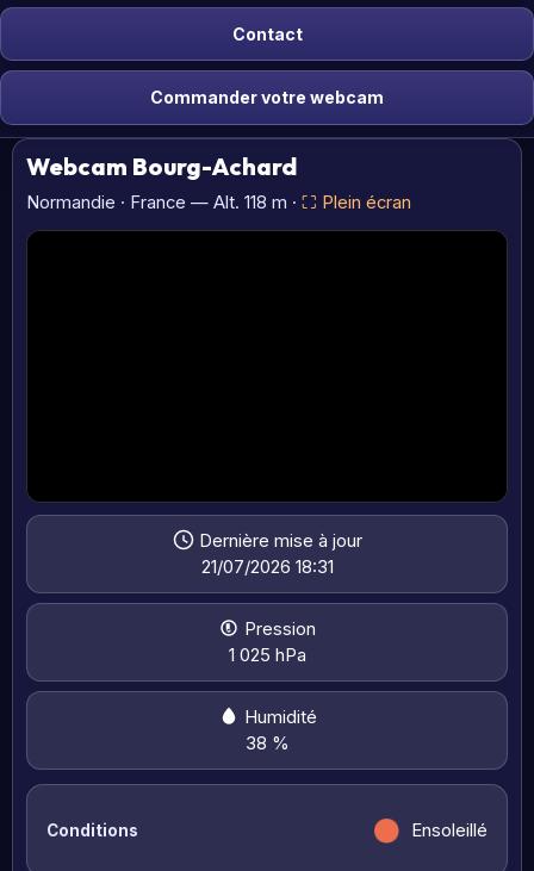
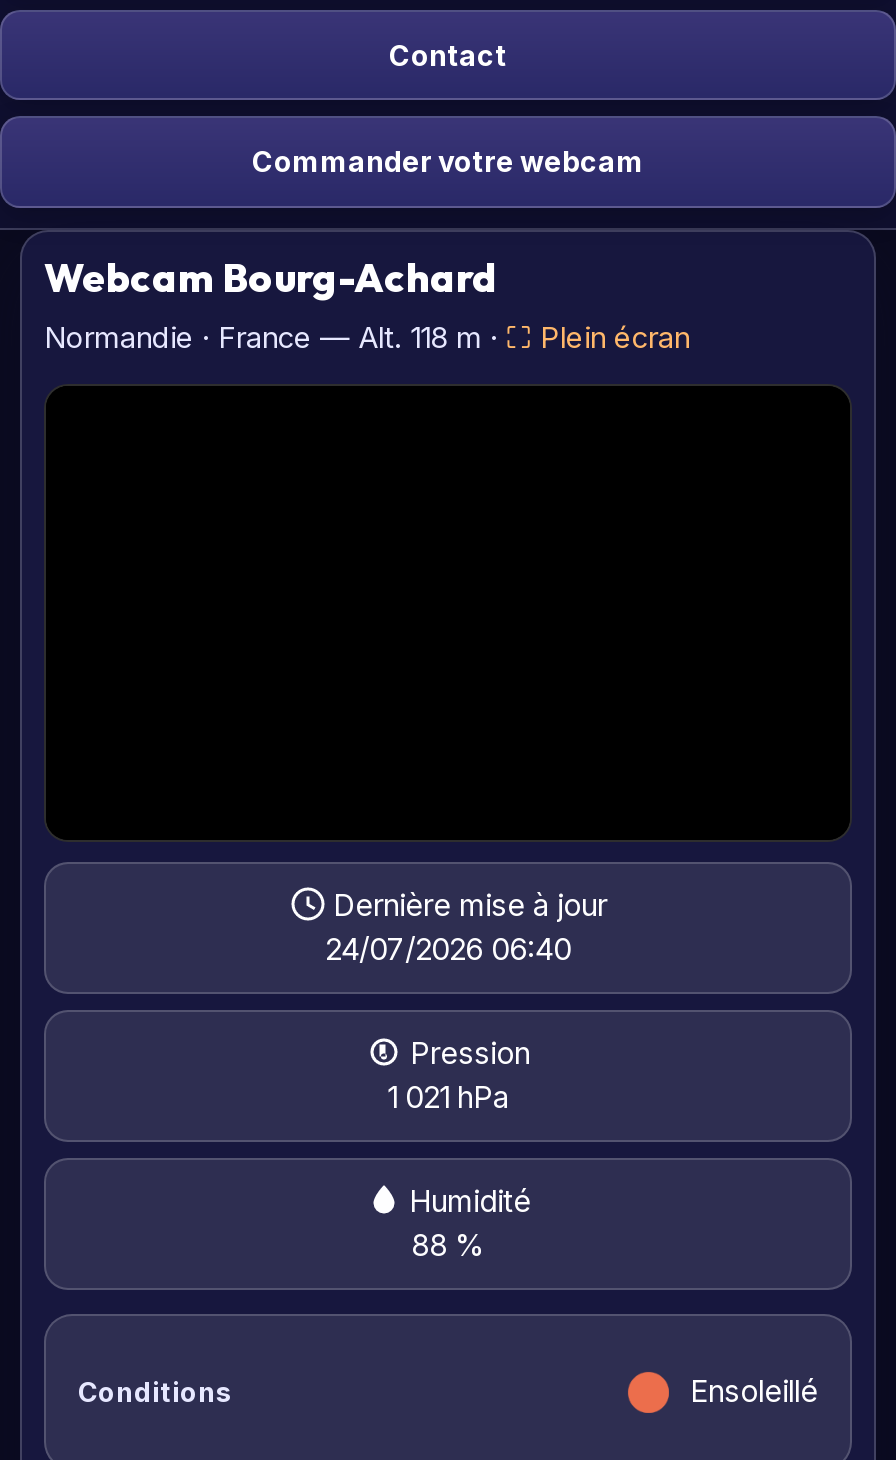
- 21/07/2026 18:31
+ 24/07/2026 06:40

- 1 025 hPa
+ 1 021 hPa

- 38 %
+ 88 %
